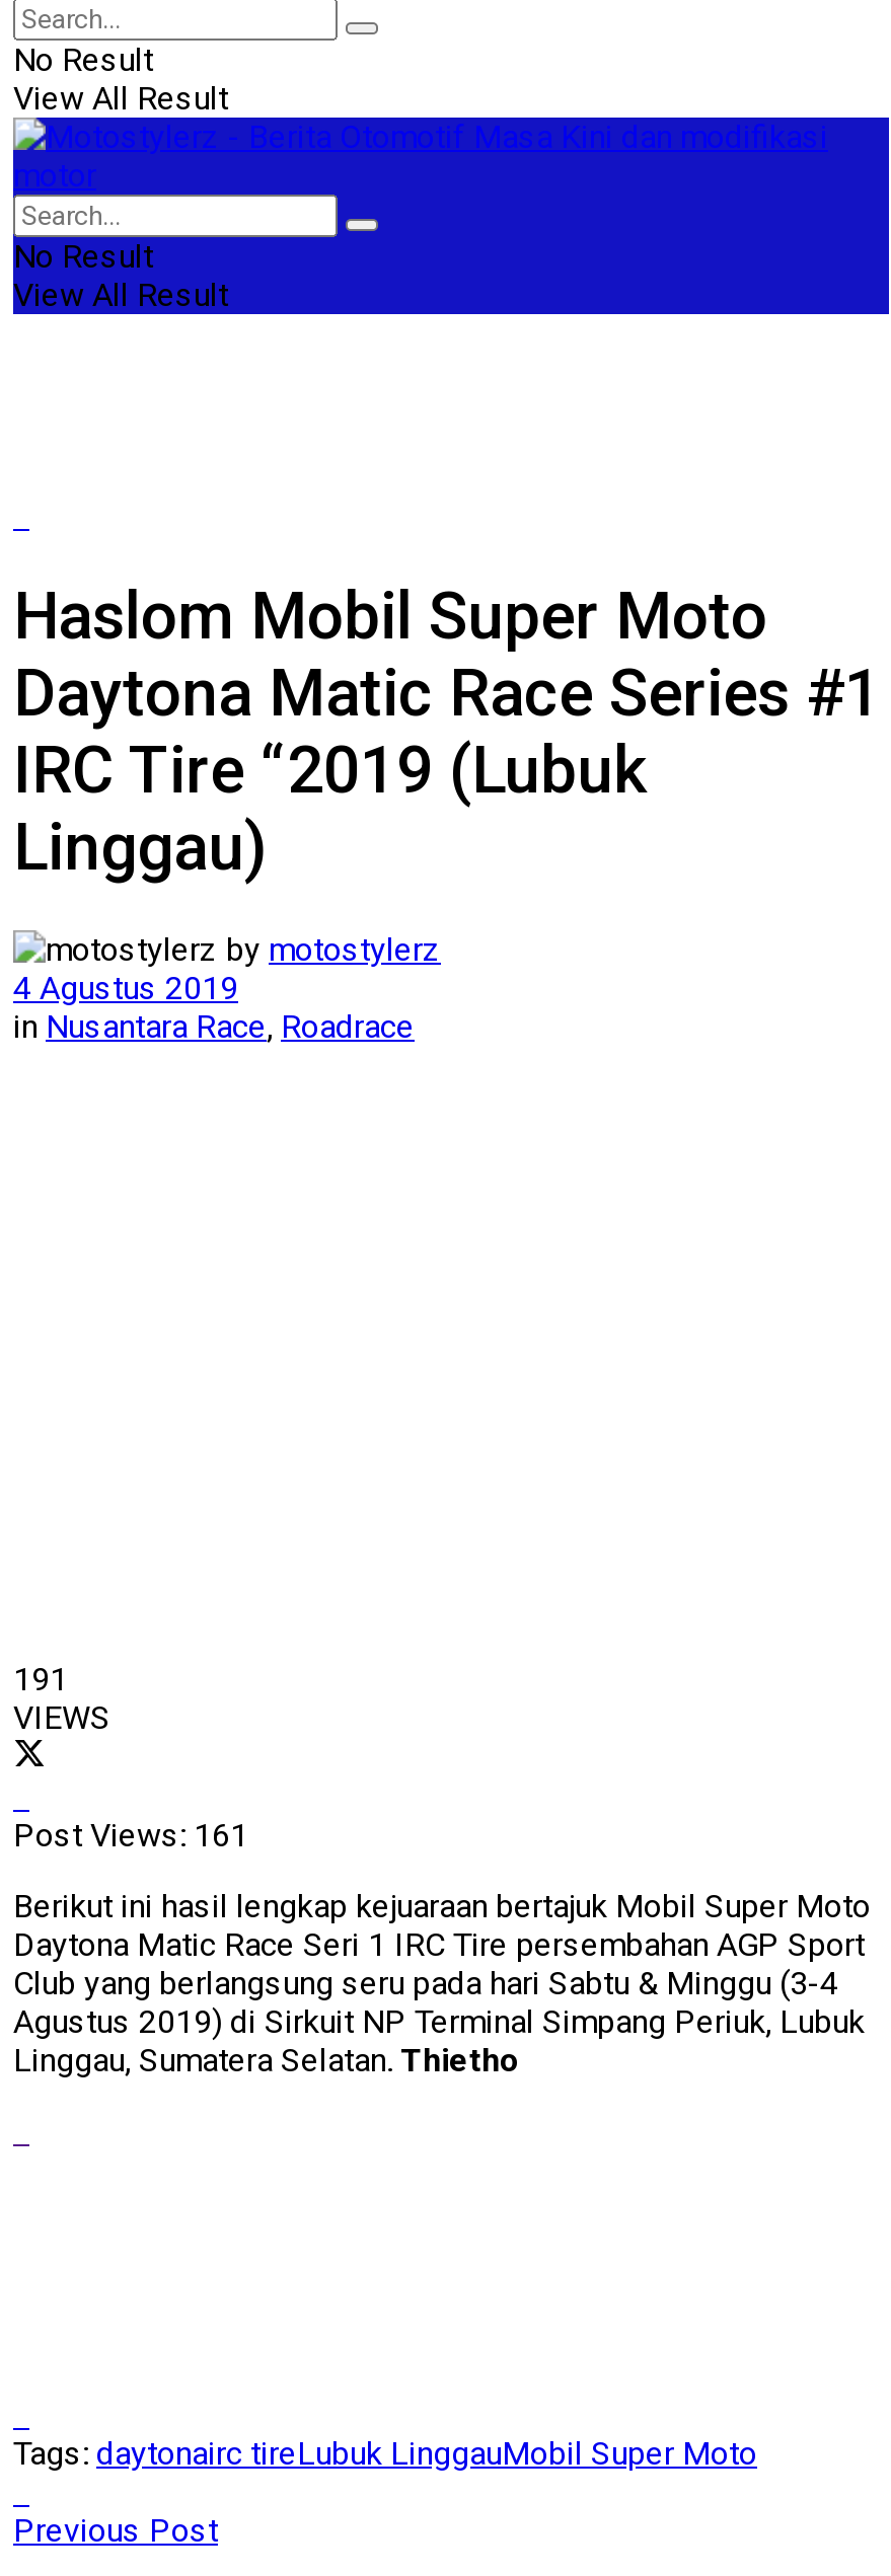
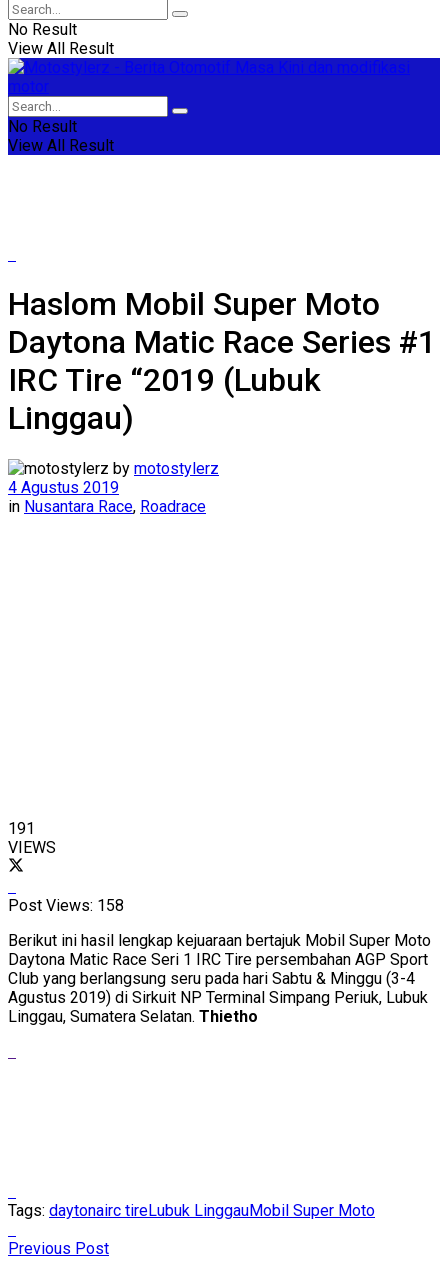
- Post Views: 161
+ Post Views: 158
